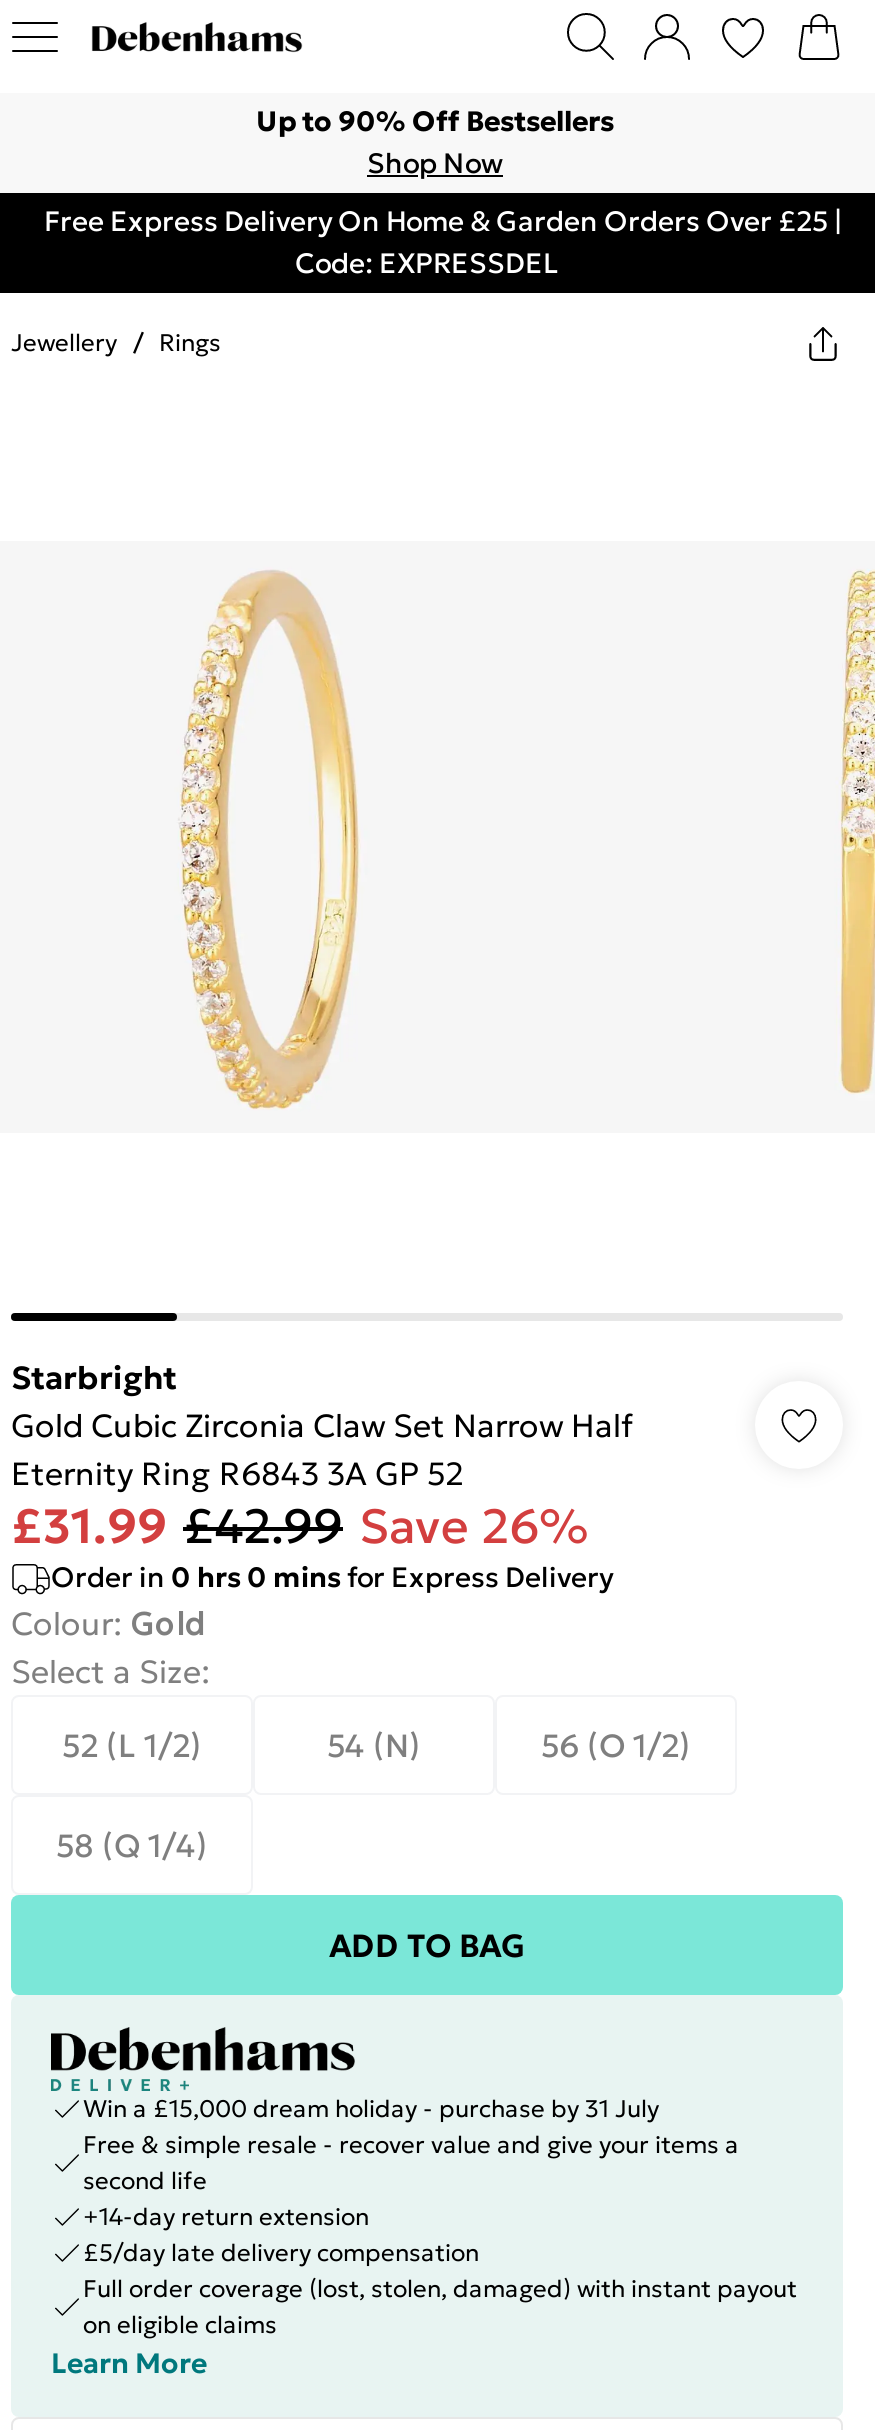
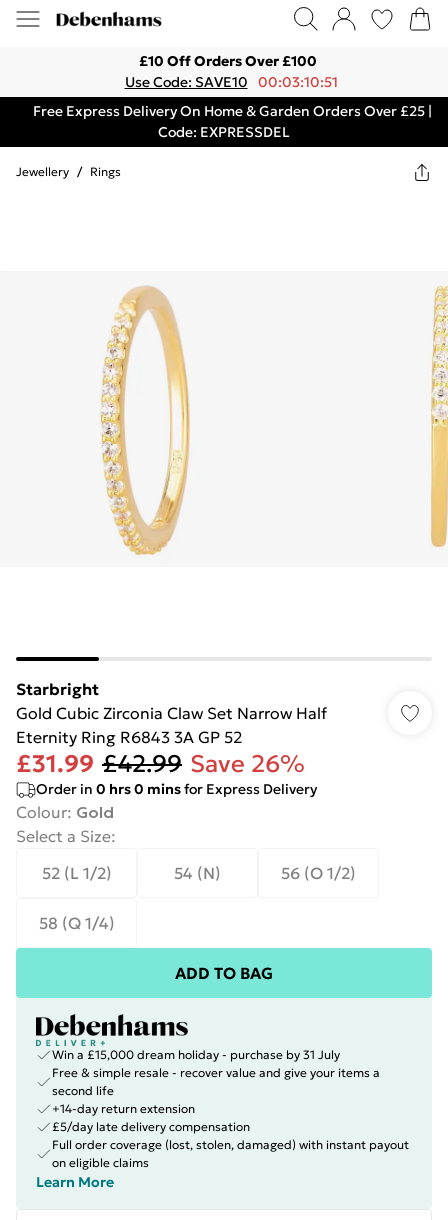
- Up to 90% Off Bestsellers
- Shop Now
+ £10 Off Orders Over £100
+ Use Code: SAVE10 00:03:10:51
